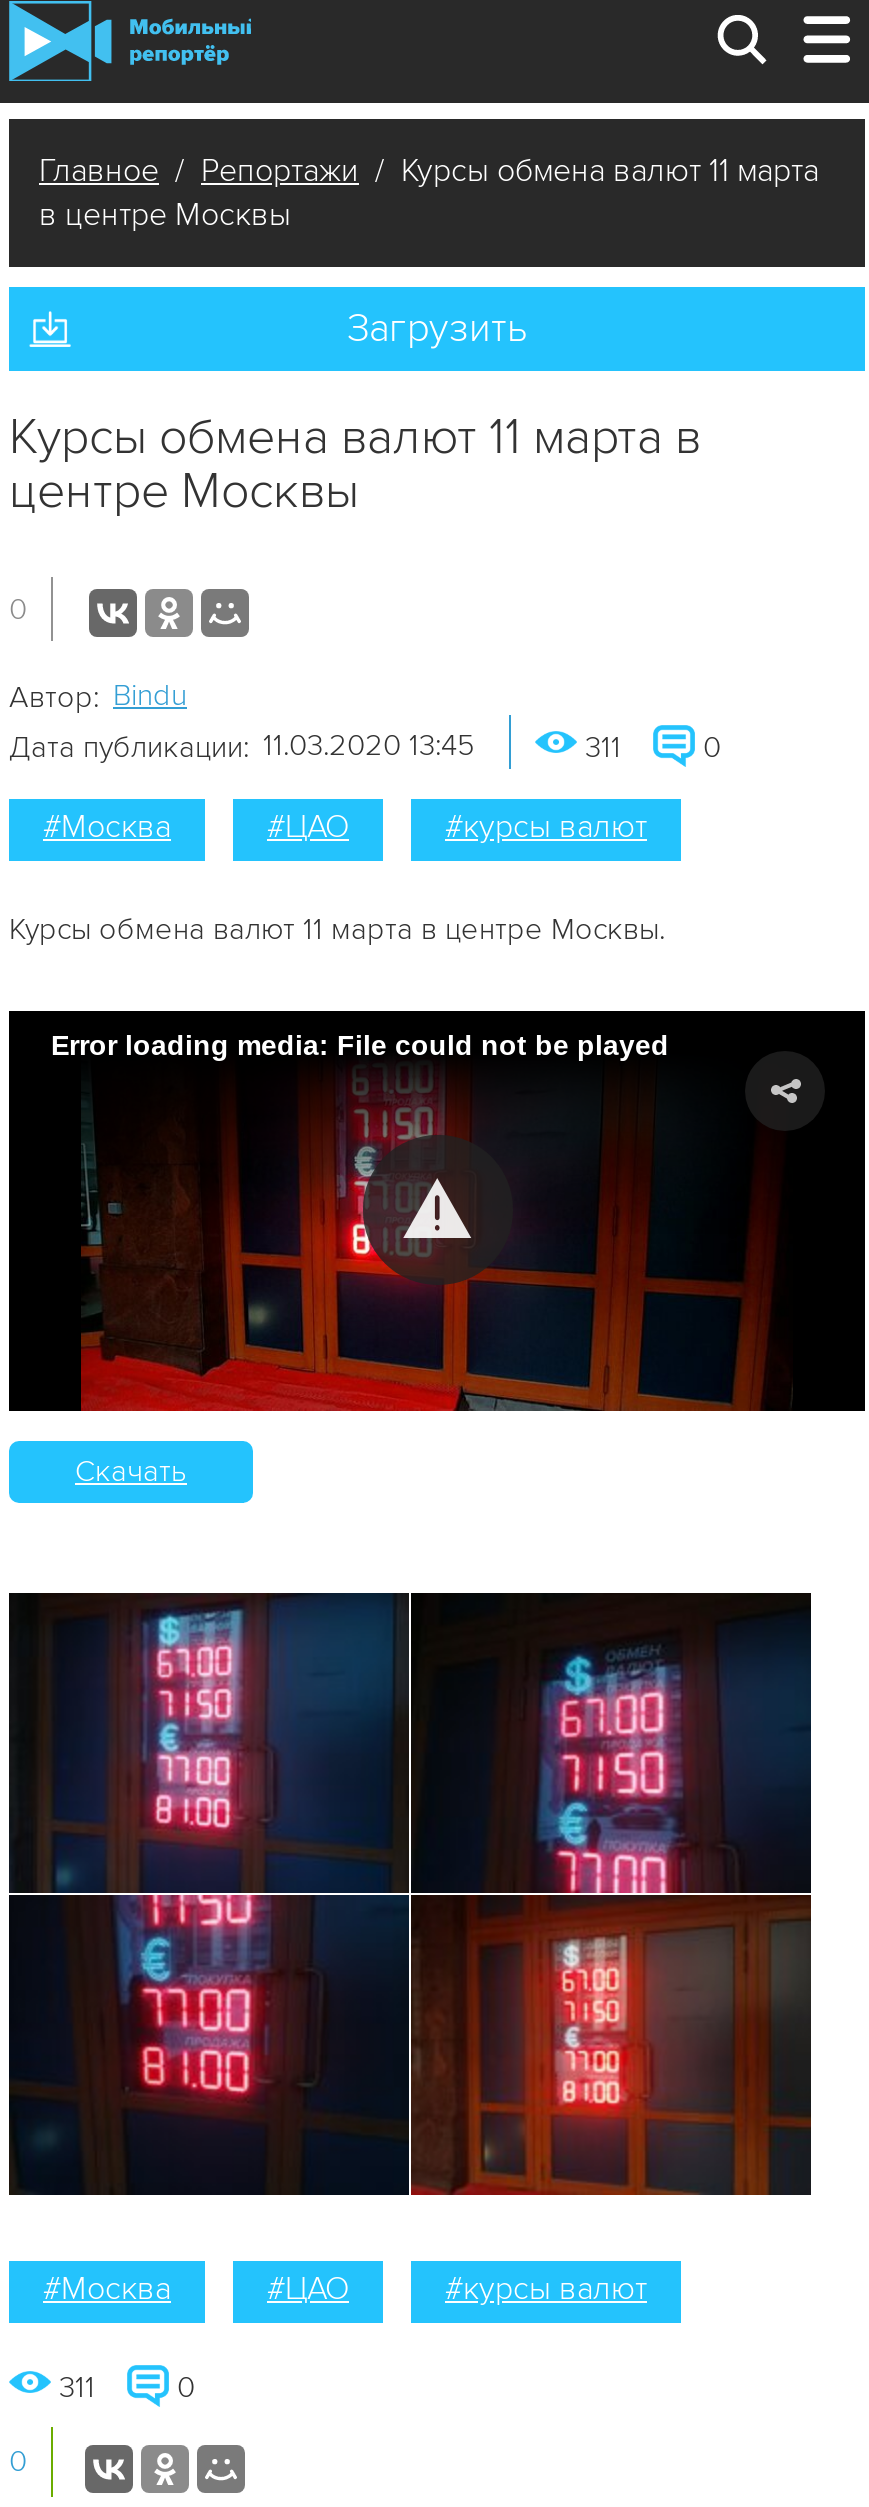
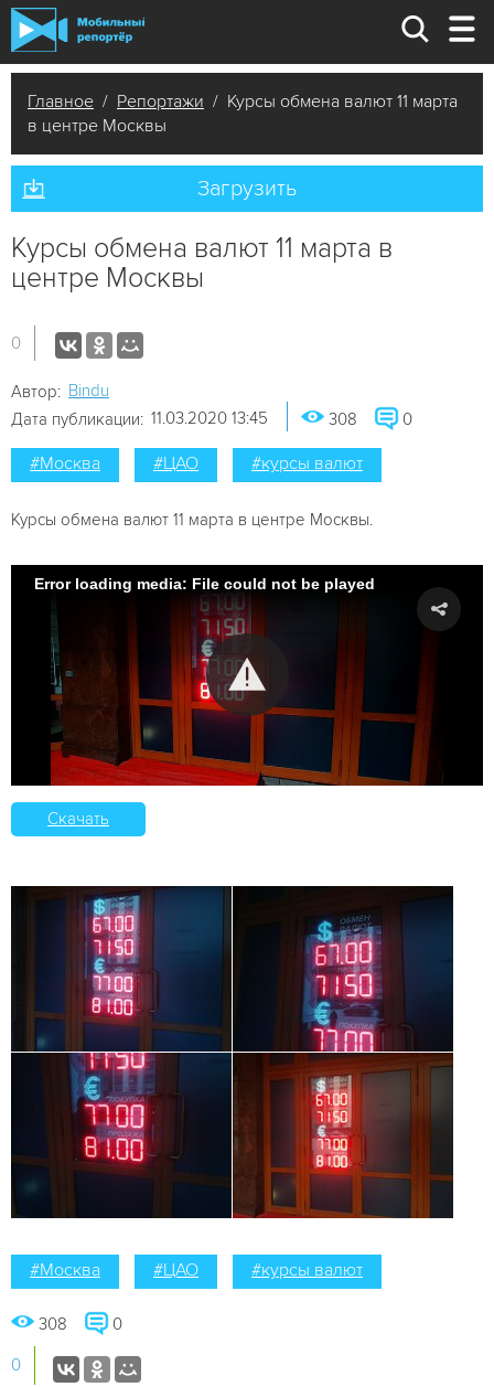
- 311
+ 308

- 311
+ 308
